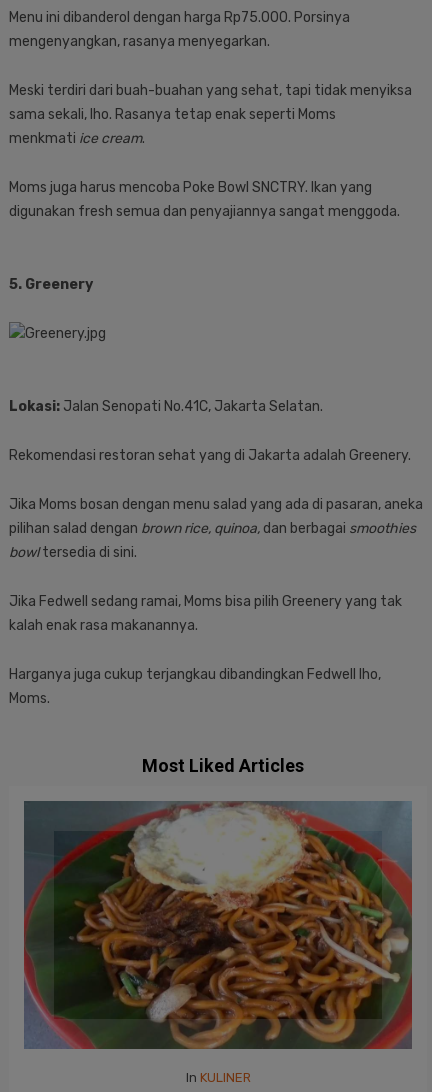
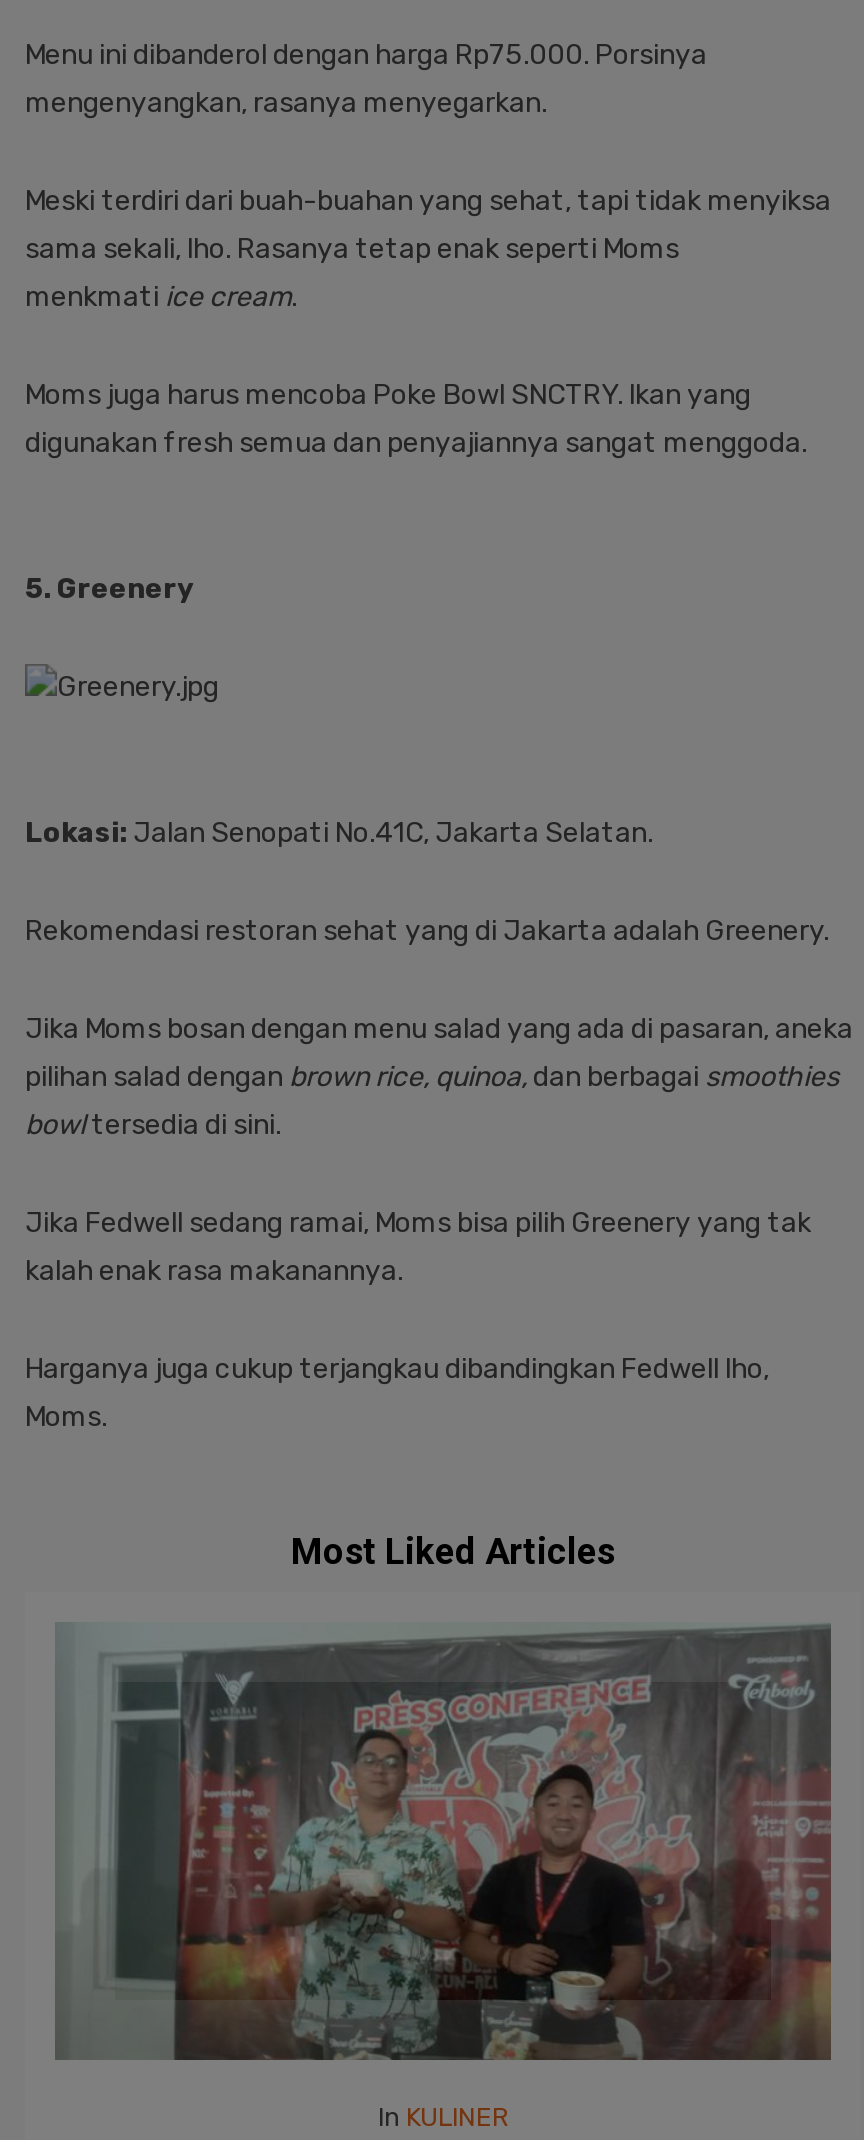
- [image]
+ [image]
